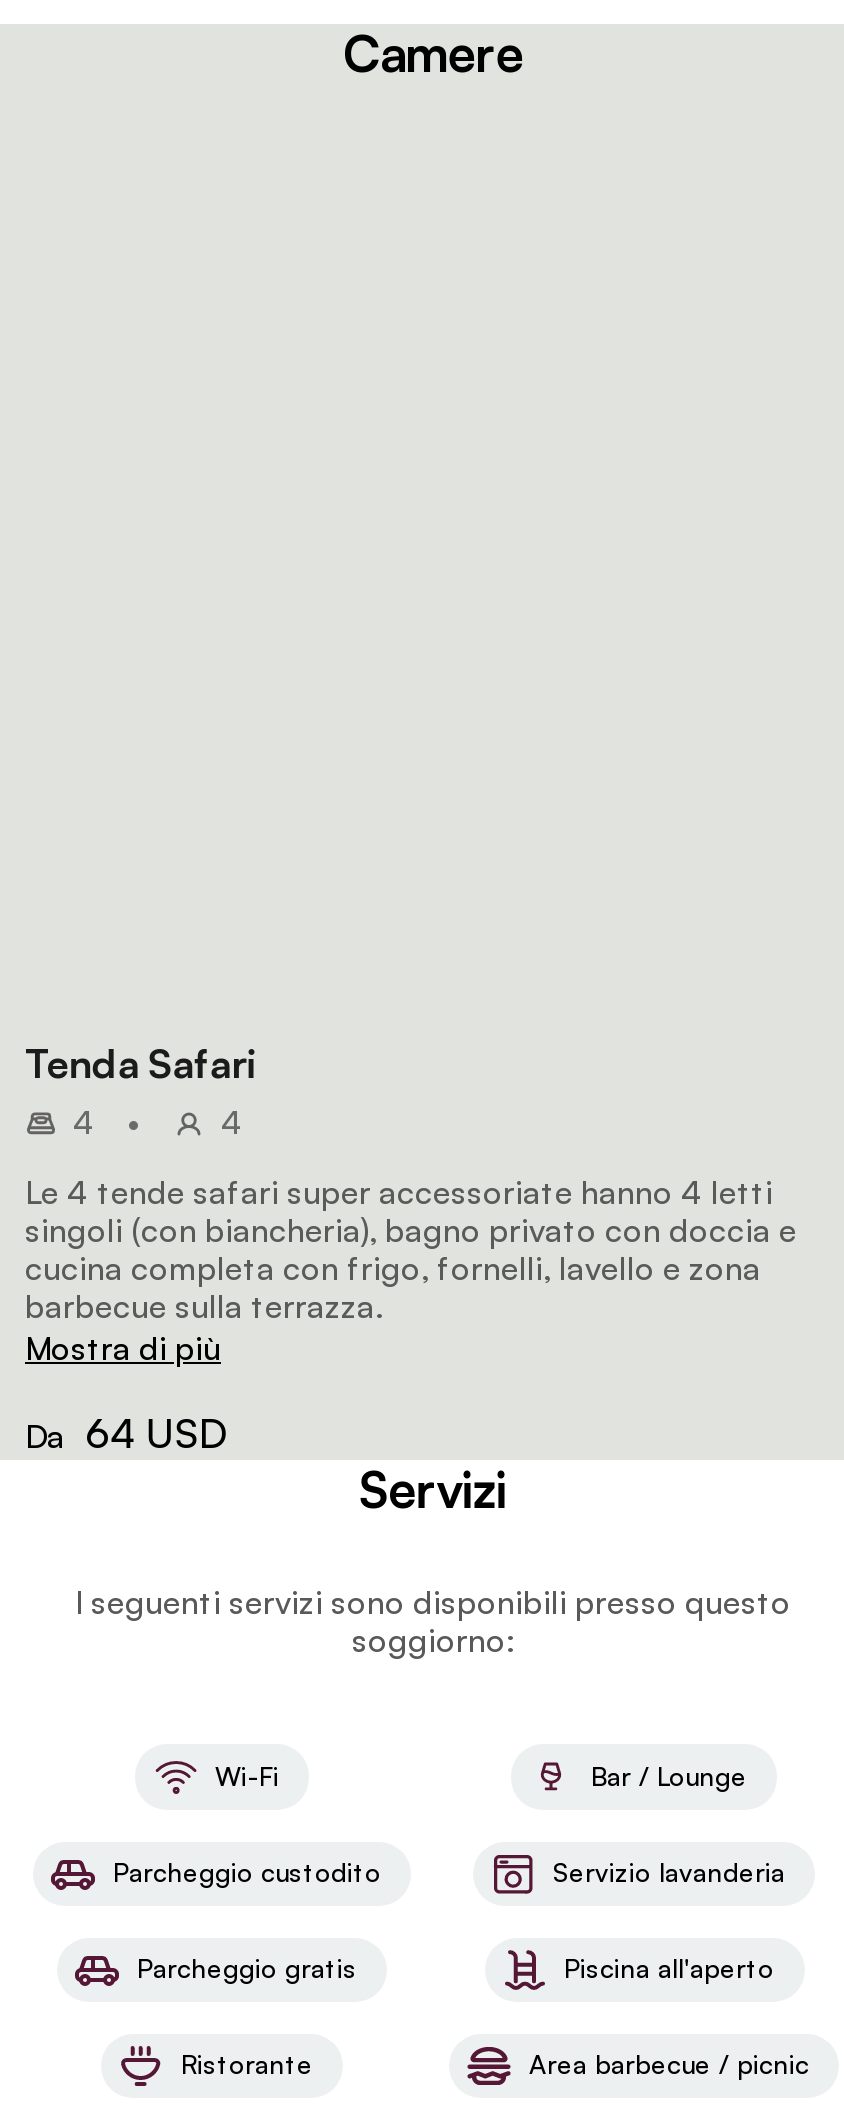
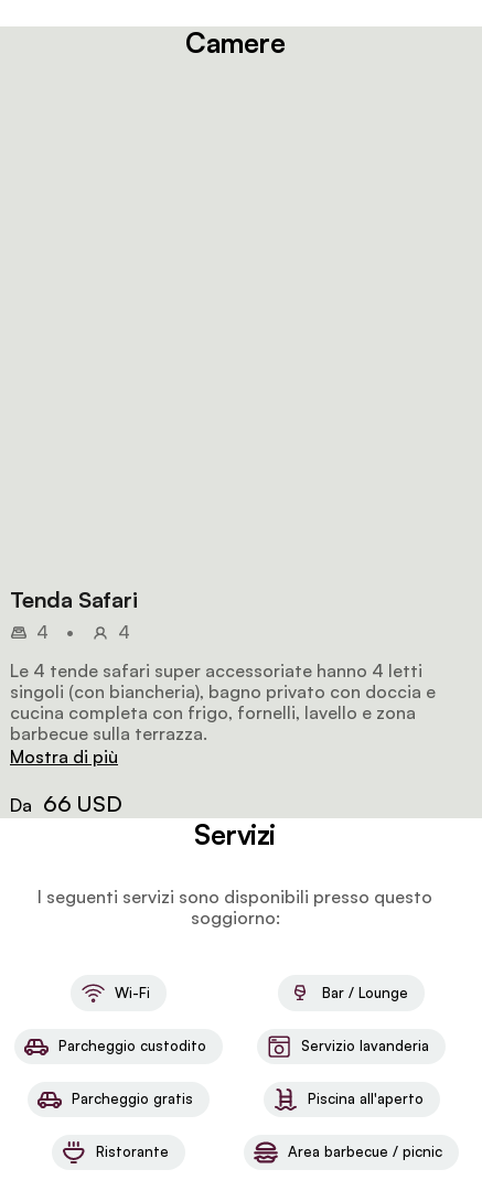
- Da 64 USD
+ Da 66 USD
